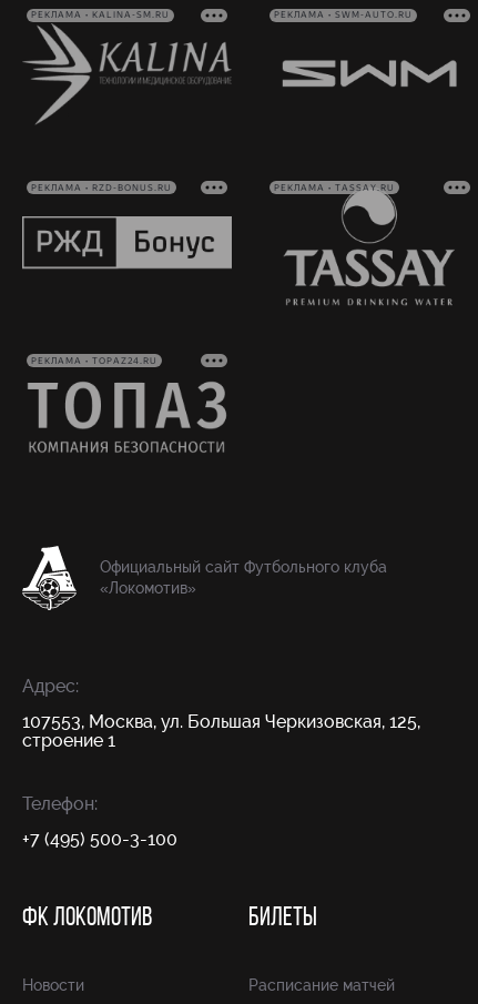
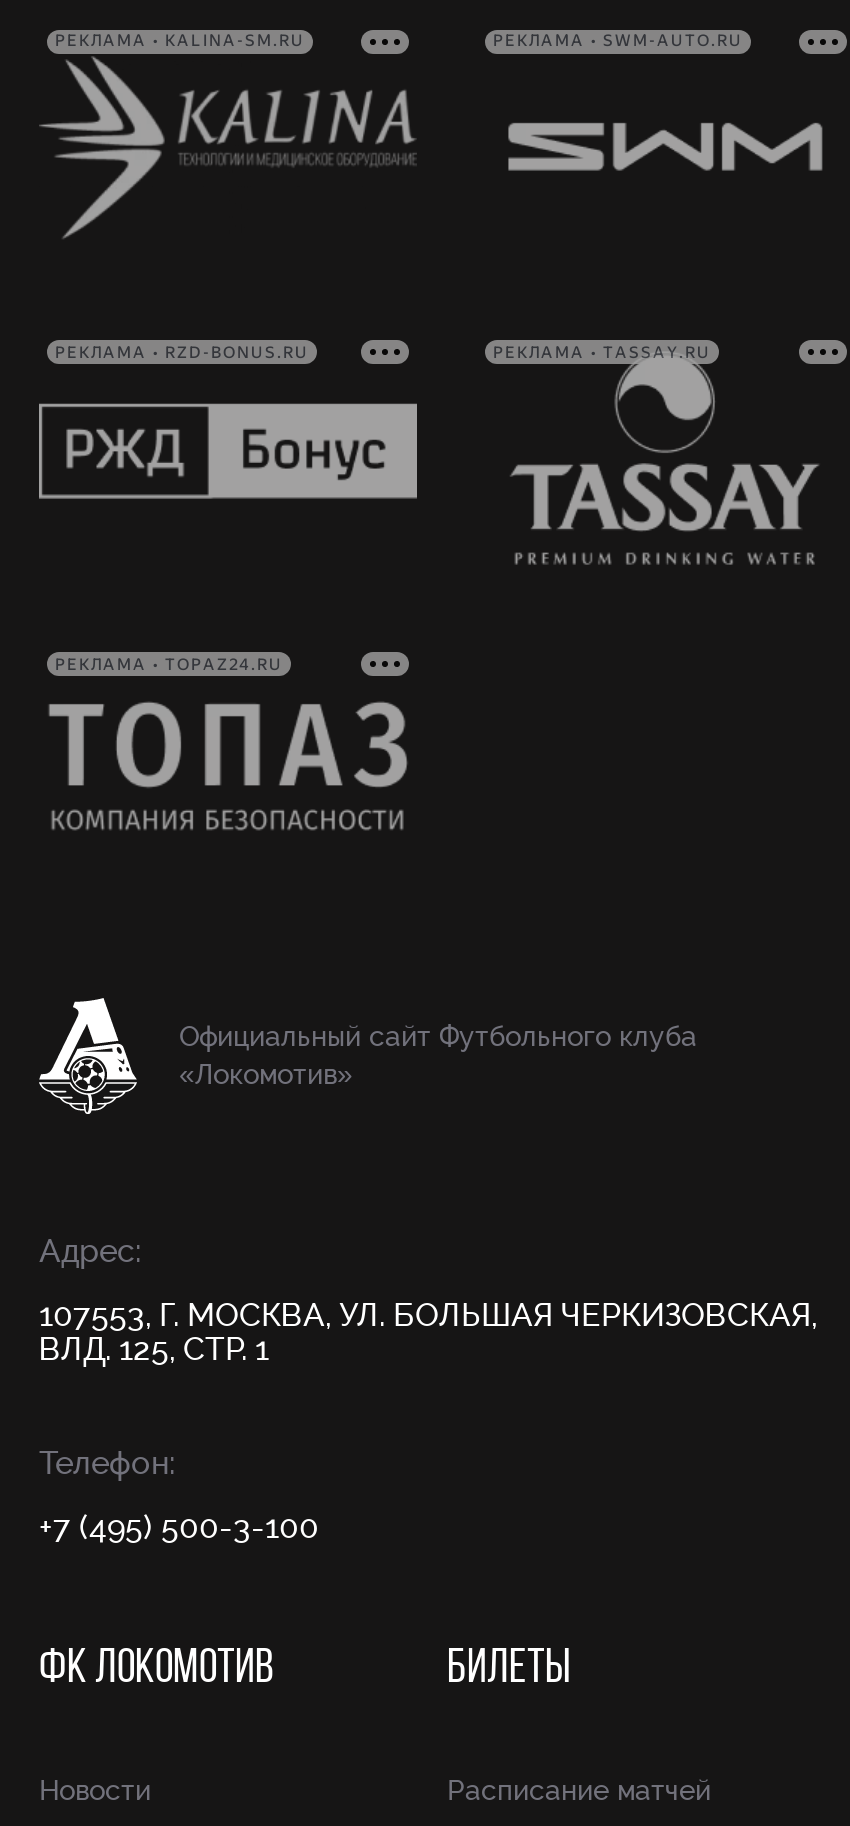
- 107553, Москва, ул. Большая Черкизовская, 125,
- строение 1
+ 107553, Г. МОСКВА, УЛ. БОЛЬШАЯ ЧЕРКИЗОВСКАЯ,
+ ВЛД. 125, СТР. 1
